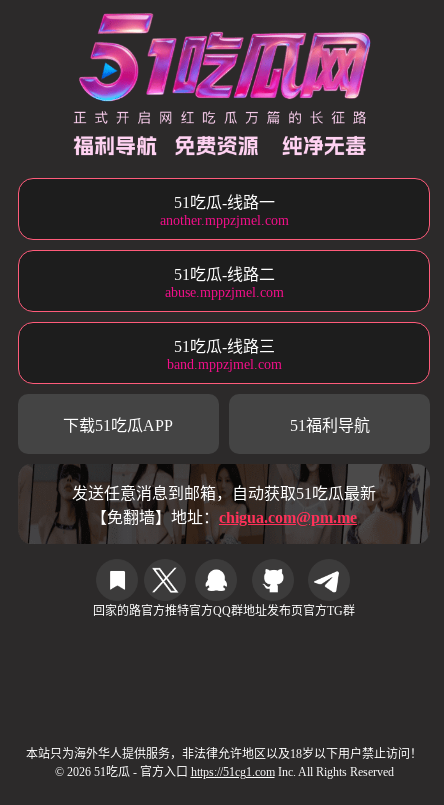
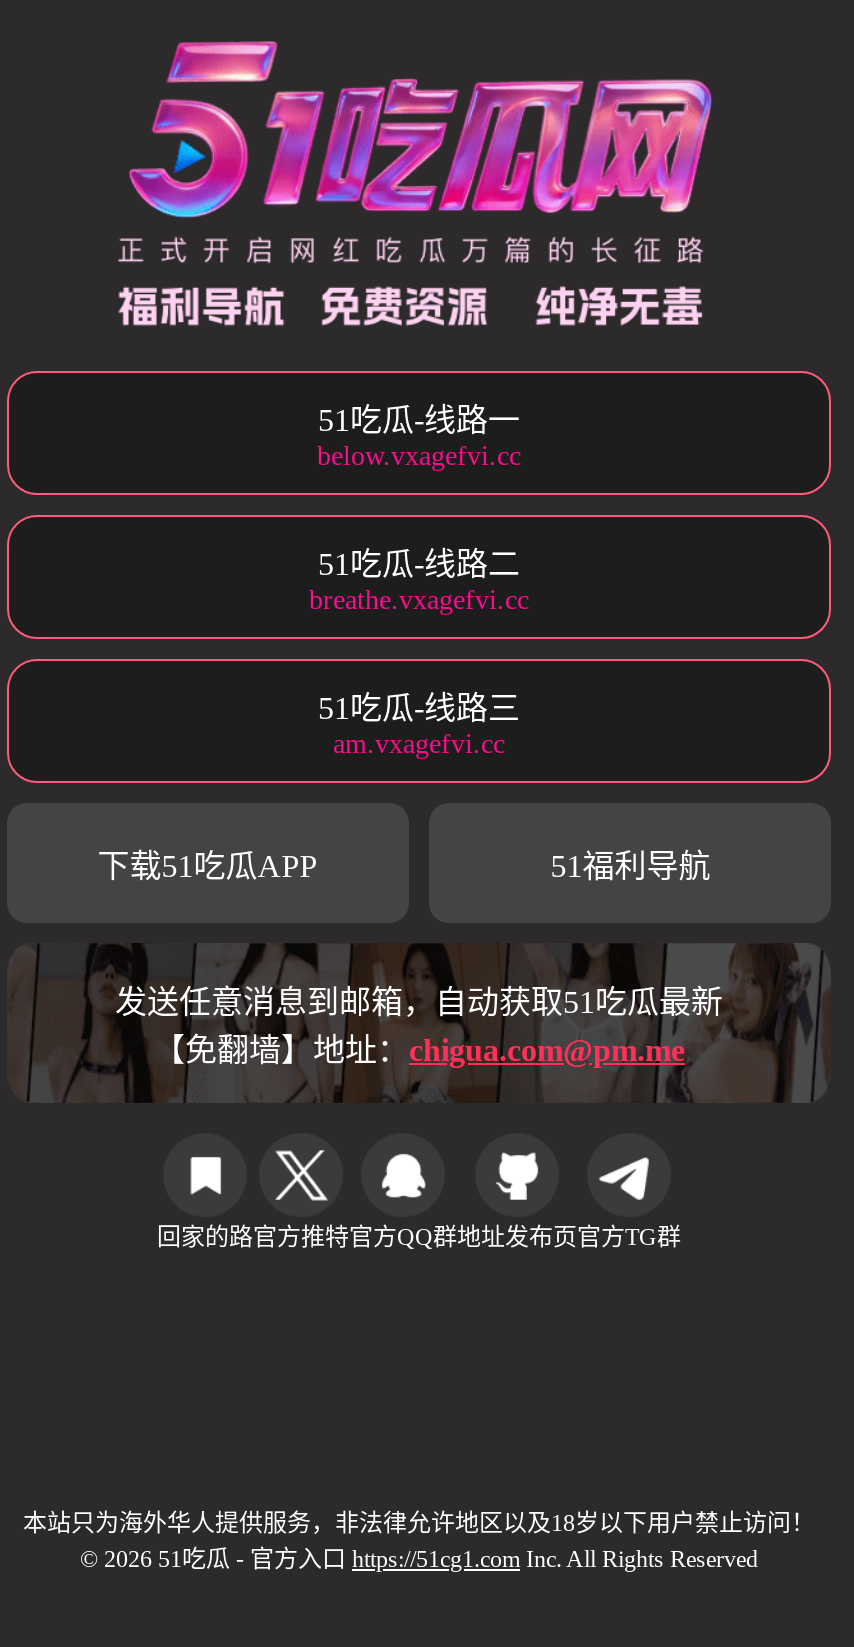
- another.mppzjmel.com
+ below.vxagefvi.cc

- abuse.mppzjmel.com
+ breathe.vxagefvi.cc

- band.mppzjmel.com
+ am.vxagefvi.cc
